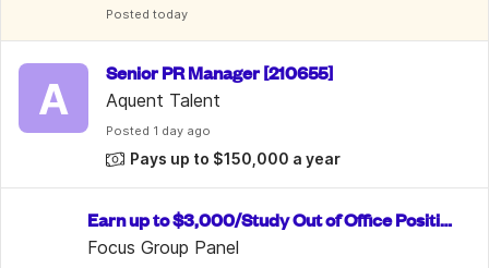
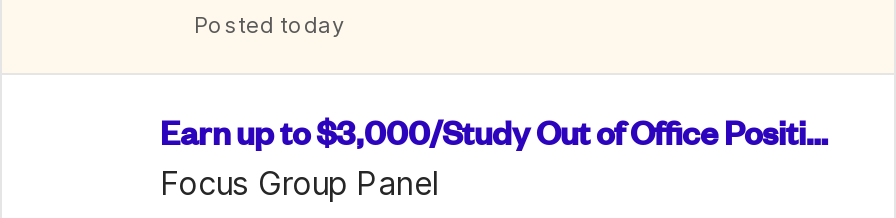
- Senior PR Manager [210655]
- Aquent Talent
- Posted 1 day ago
- Pays up to $150,000 a year

- A
